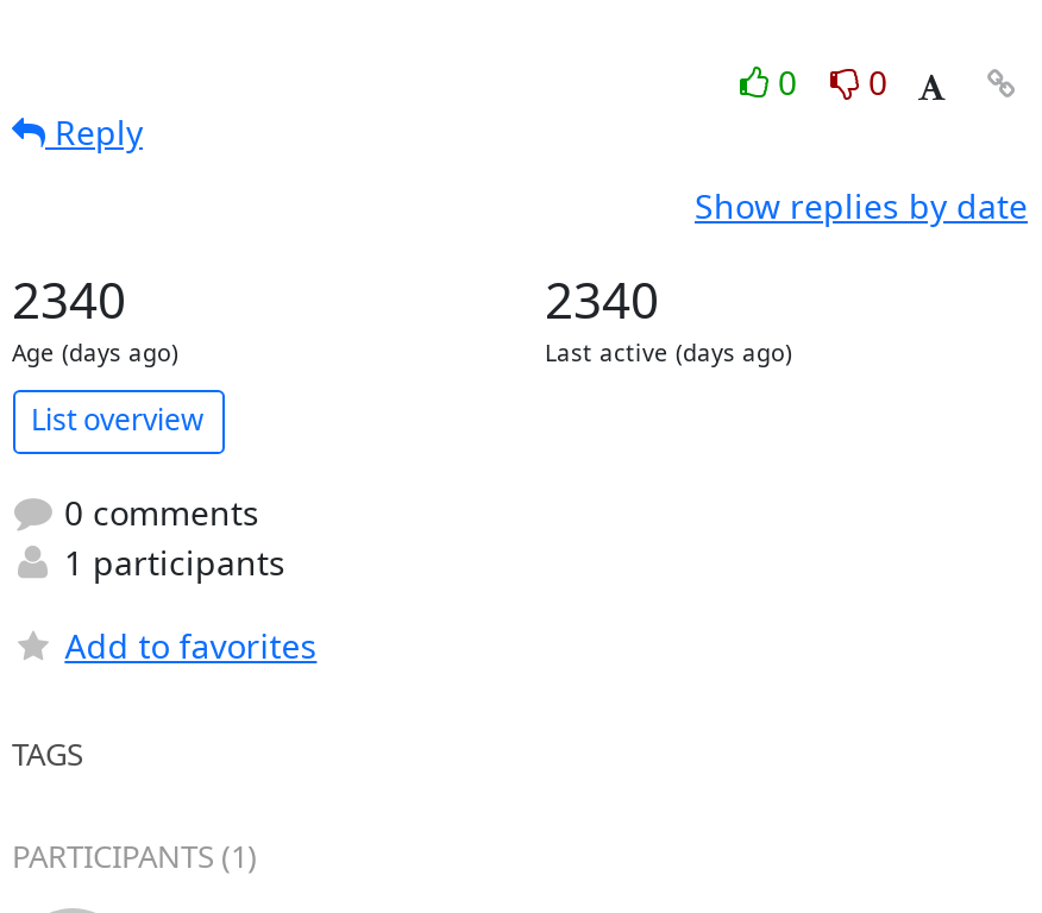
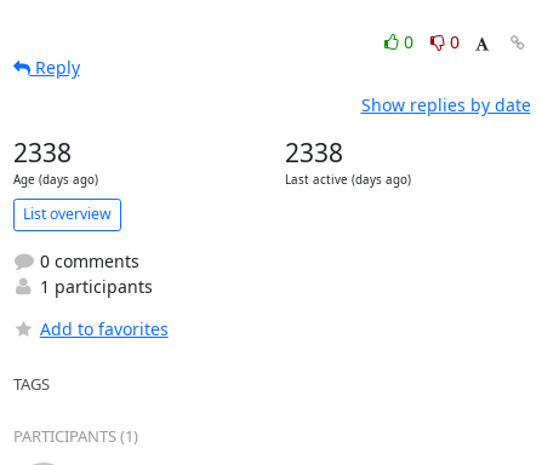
- 2340
+ 2338

- 2340
+ 2338
